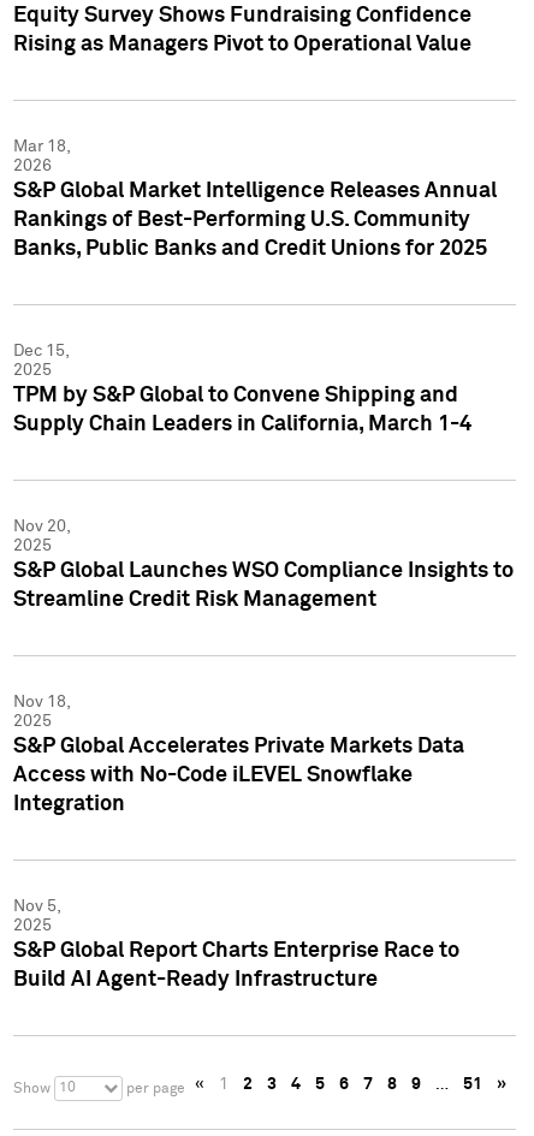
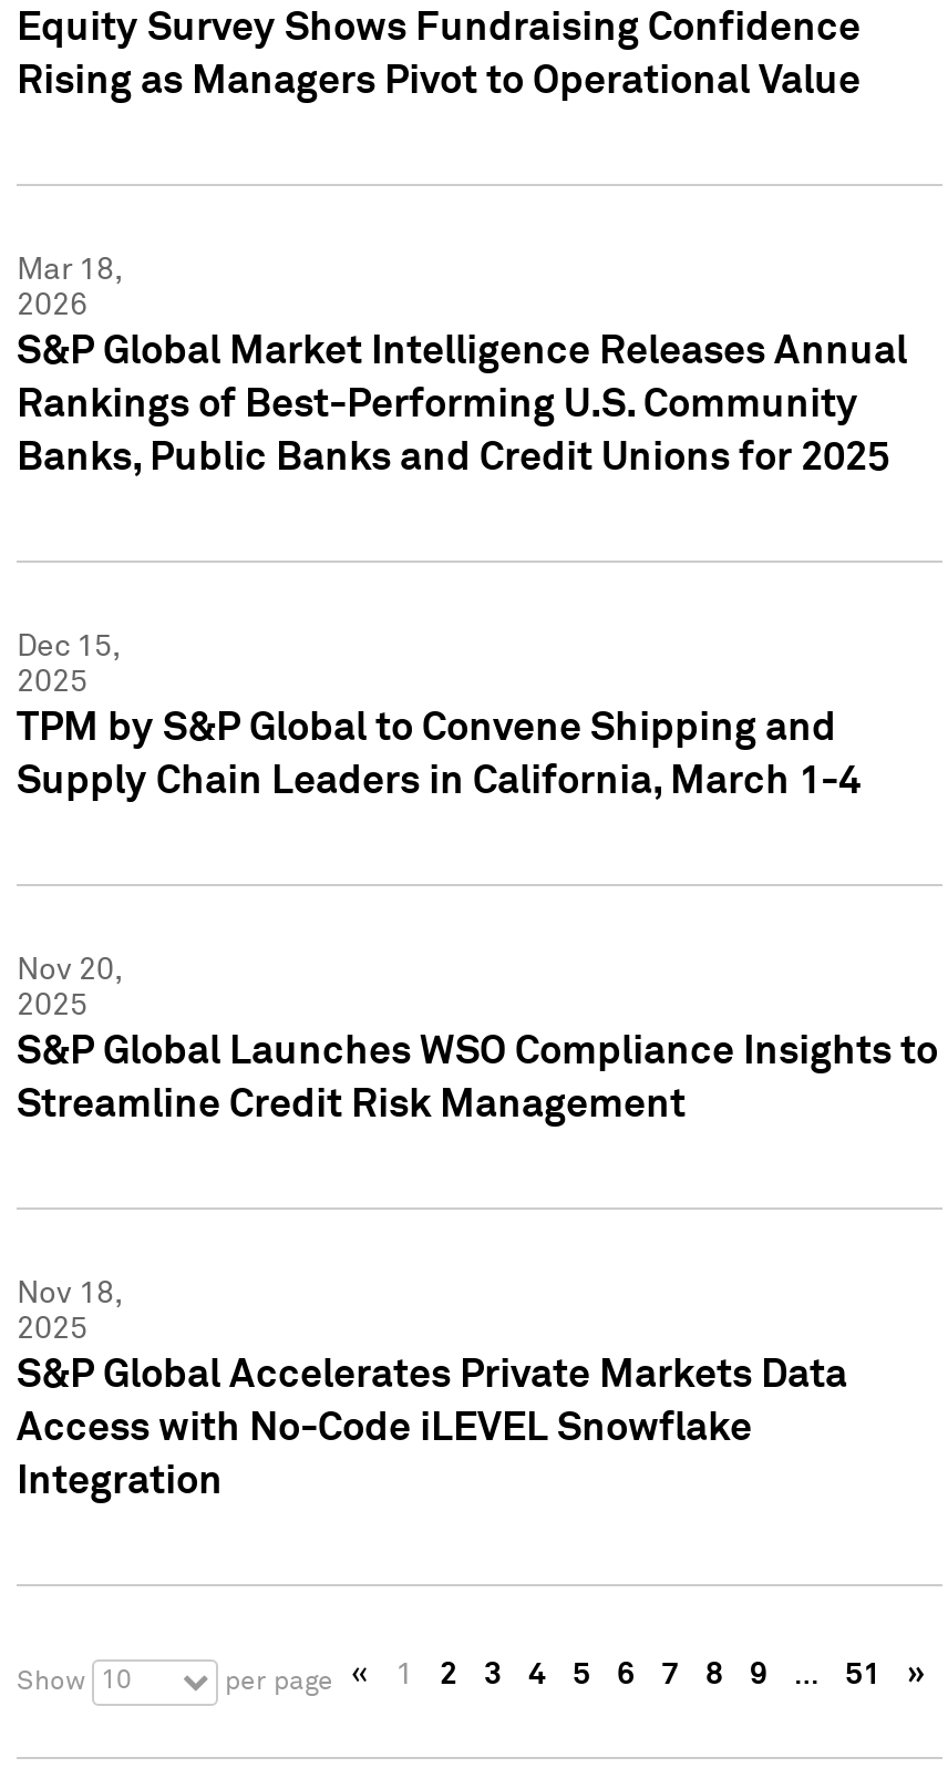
- Nov 5,
- 2025
- S&P Global Report Charts Enterprise Race to
- Build AI Agent-Ready Infrastructure
